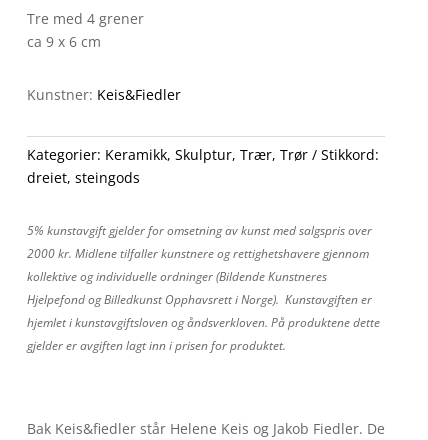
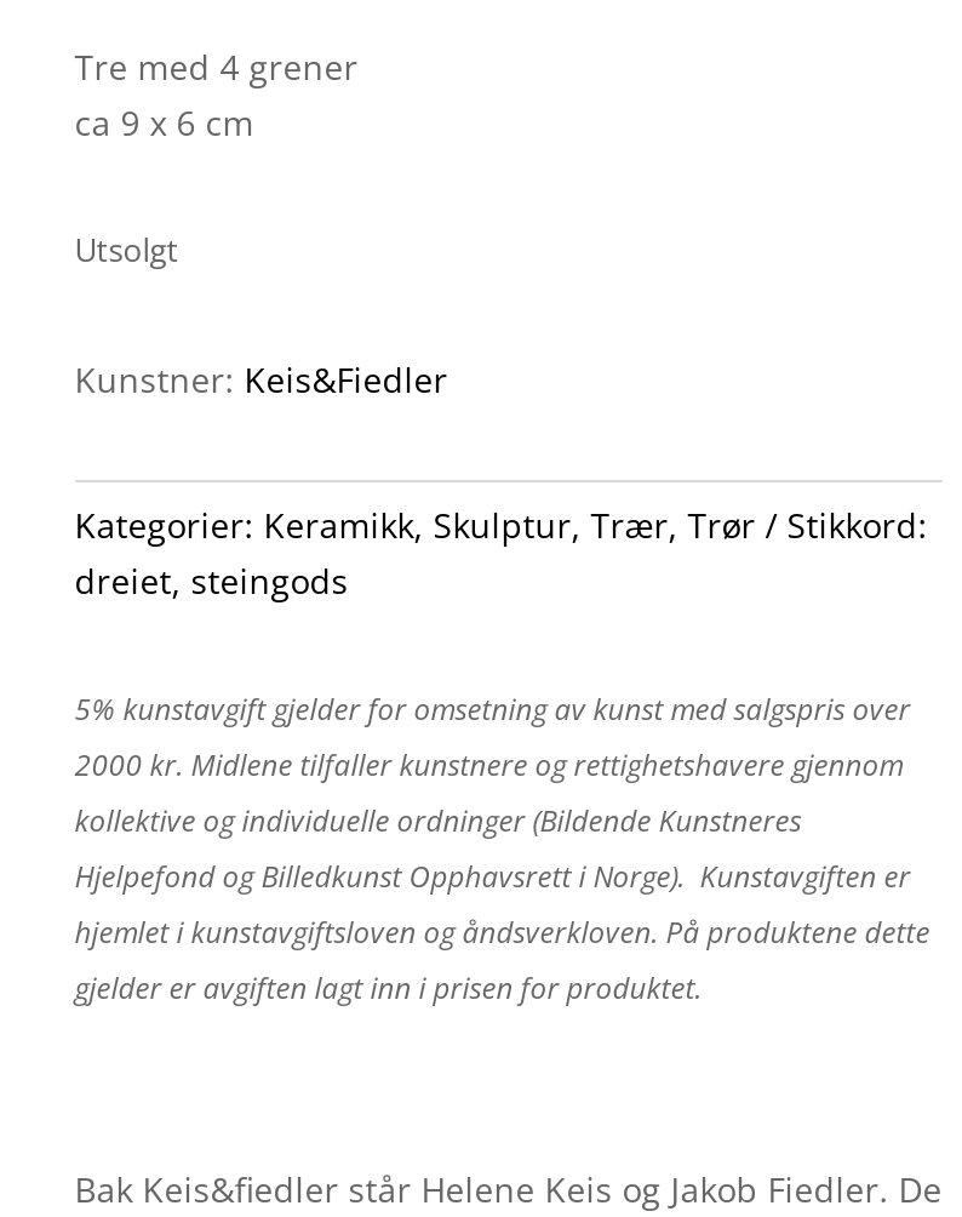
+ Utsolgt
